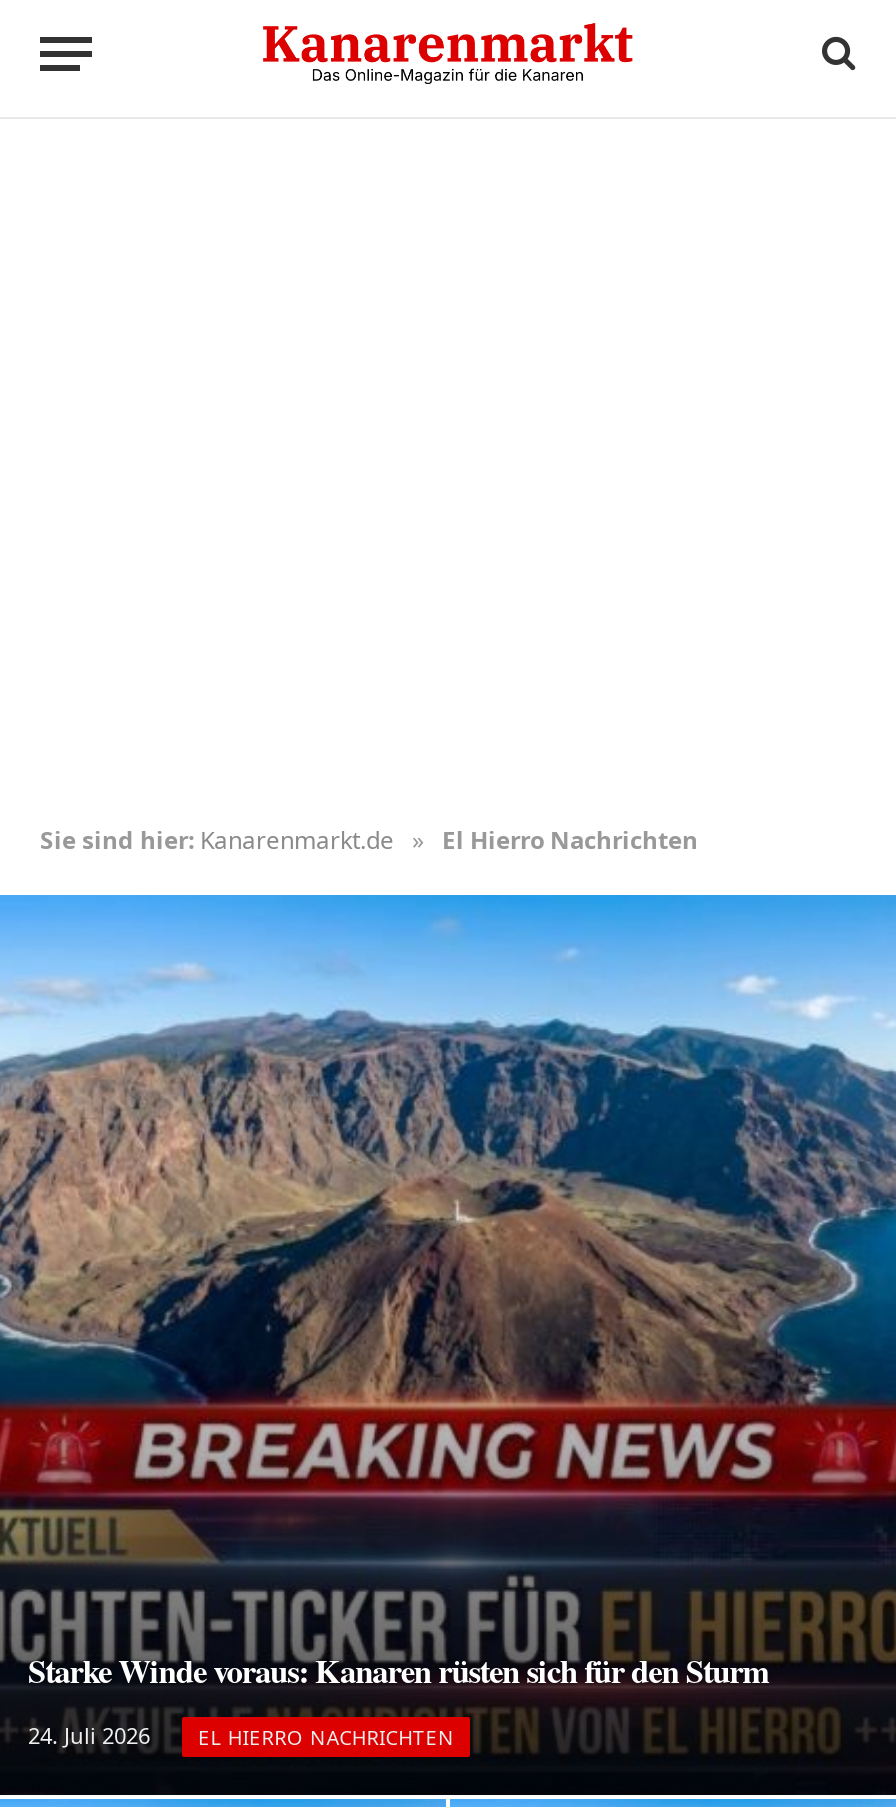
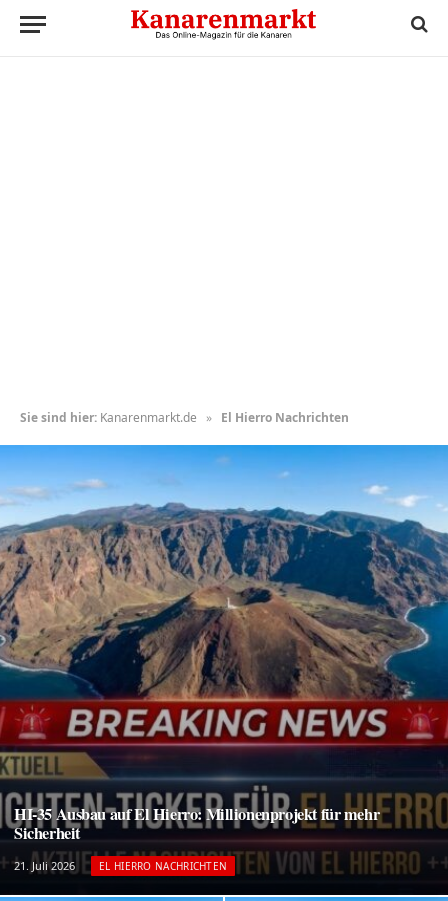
- Starke Winde voraus: Kanaren rüsten sich für den Sturm
+ HI-35 Ausbau auf El Hierro: Millionenprojekt für mehr
+ Sicherheit

- 24. Juli 2026 EL HIERRO NACHRICHTEN
+ 21. Juli 2026 EL HIERRO NACHRICHTEN
